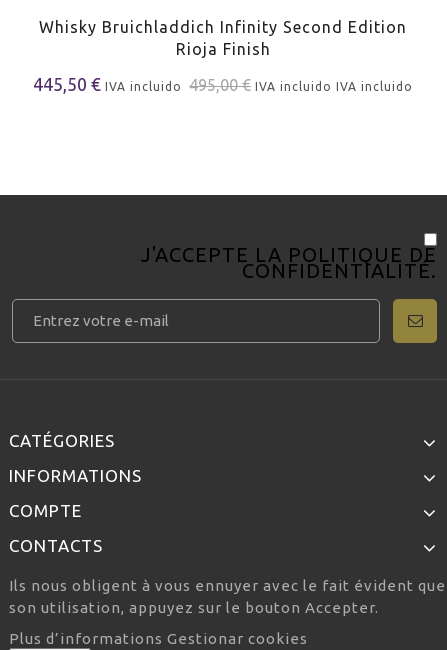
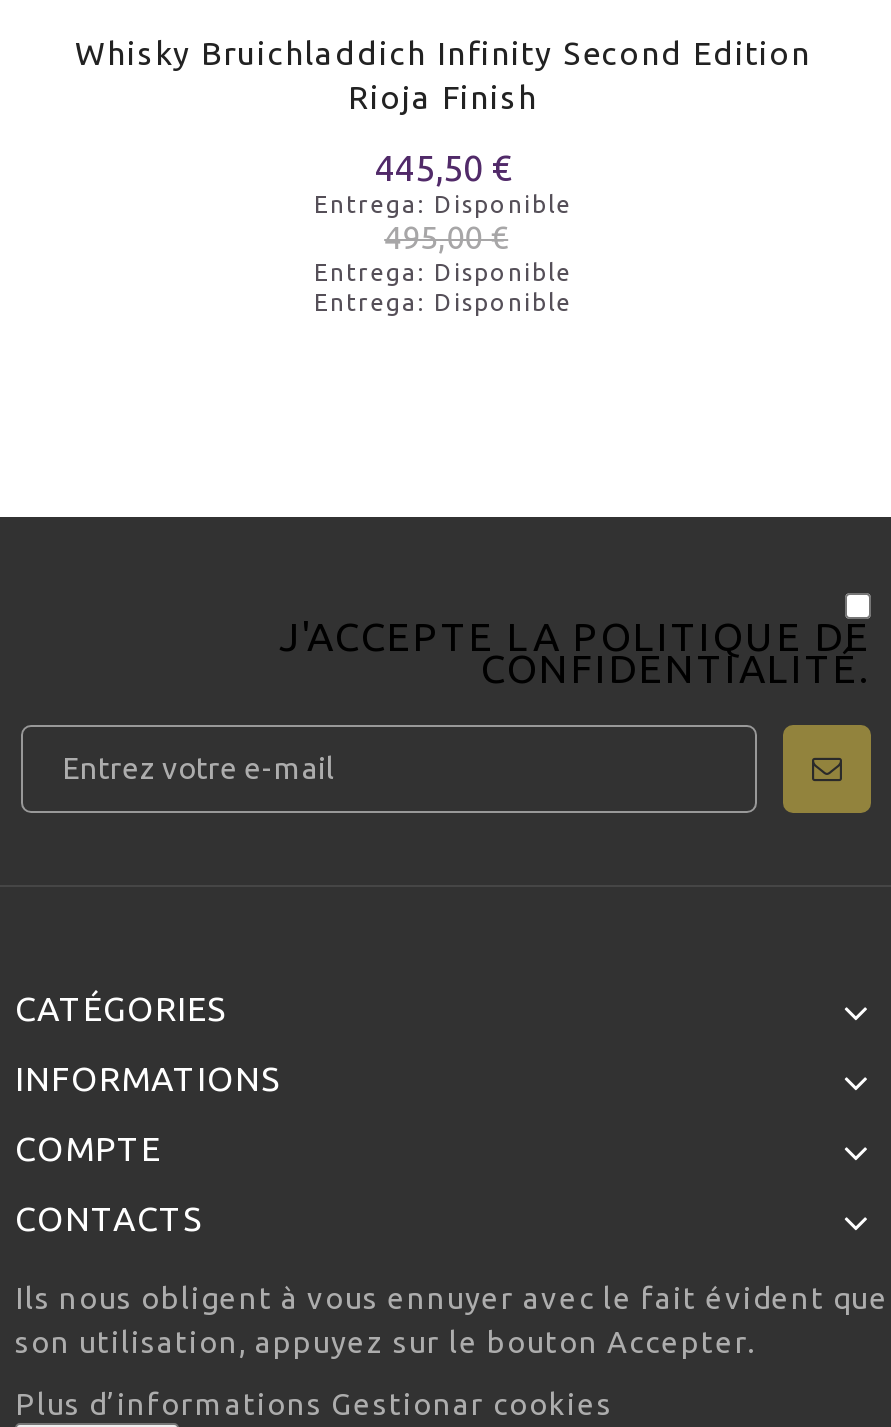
- 445,50 € IVA incluido 495,00 € IVA incluido IVA incluido
+ 445,50 €
+ Entrega: Disponible
+ 495,00 €
+ Entrega: Disponible
+ Entrega: Disponible
